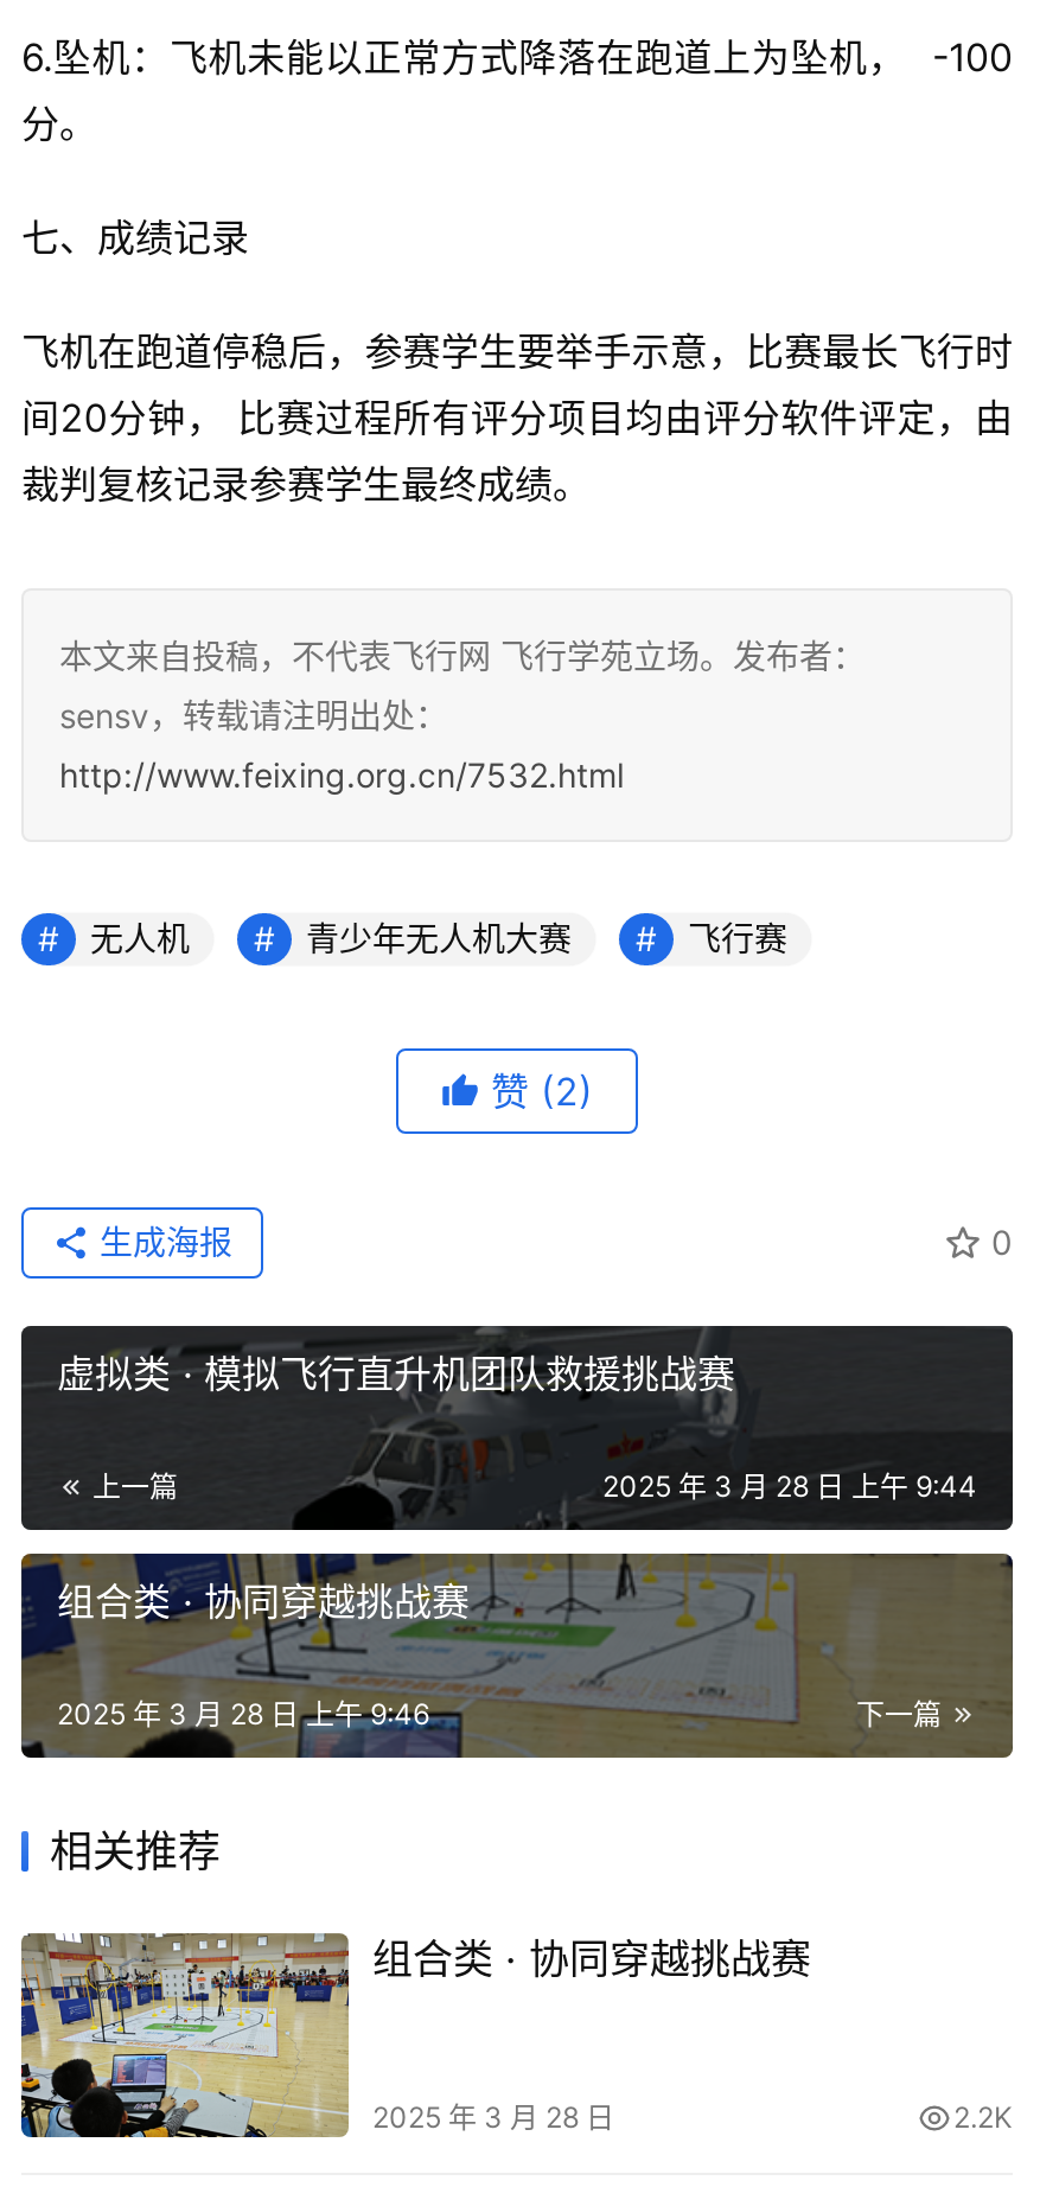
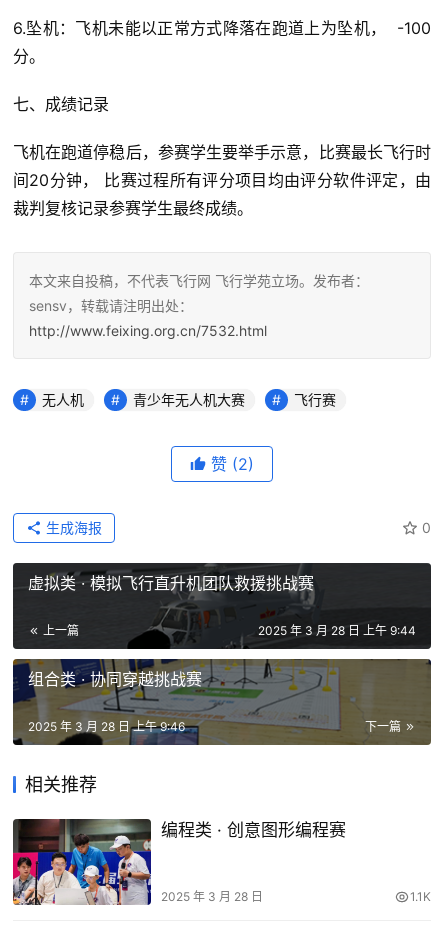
- [image]
- 组合类 · 协同穿越挑战赛
+ [image]
+ 编程类 · 创意图形编程赛

- 2.2K
+ 1.1K
